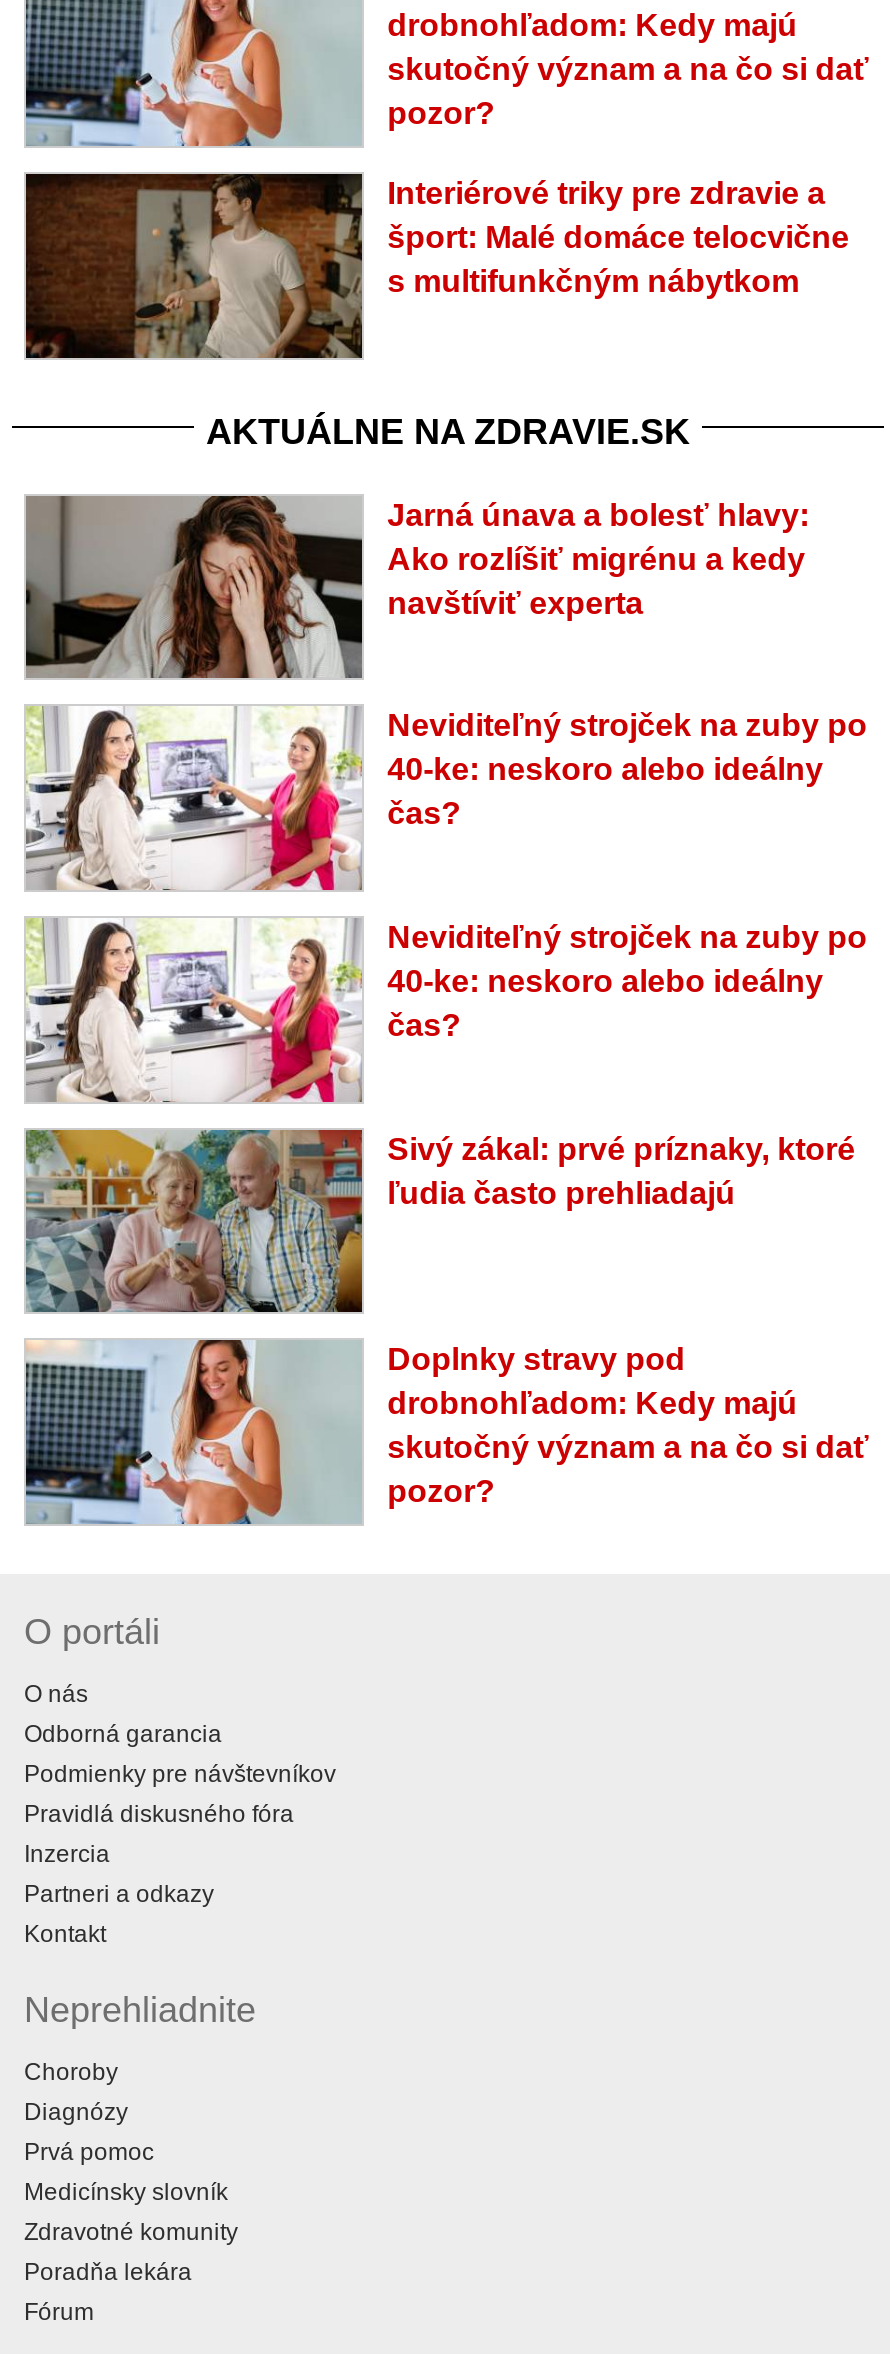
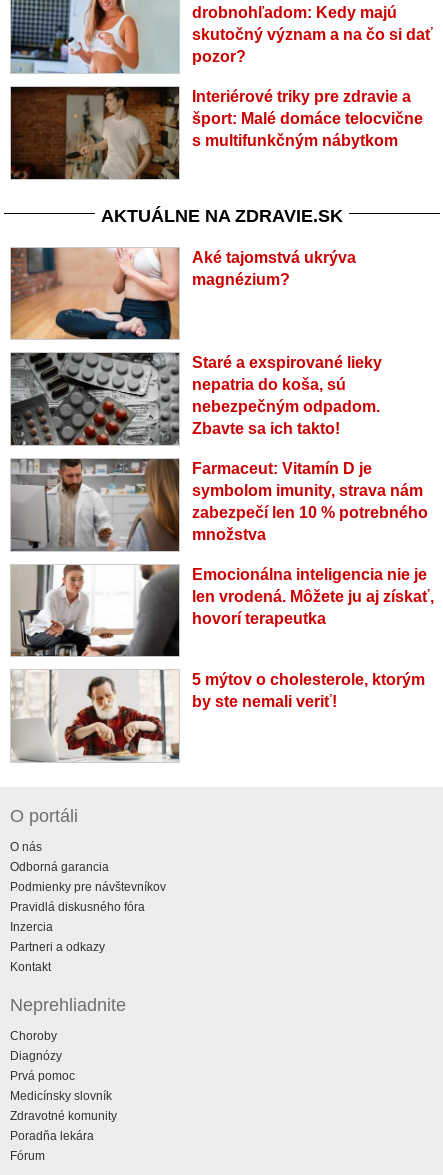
- [image]
- Jarná únava a bolesť hlavy:
- Ako rozlíšiť migrénu a kedy
- navštíviť experta
+ [image]
+ Aké tajomstvá ukrýva
+ magnézium?

- [image]
- Neviditeľný strojček na zuby po
- 40-ke: neskoro alebo ideálny
- čas?
+ [image]
+ Staré a exspirované lieky
+ nepatria do koša, sú
+ nebezpečným odpadom.
+ Zbavte sa ich takto!

- [image]
- Neviditeľný strojček na zuby po
- 40-ke: neskoro alebo ideálny
- čas?
+ [image]
+ Farmaceut: Vitamín D je
+ symbolom imunity, strava nám
+ zabezpečí len 10 % potrebného
+ množstva

- [image]
- Sivý zákal: prvé príznaky, ktoré
- ľudia často prehliadajú
+ [image]
+ Emocionálna inteligencia nie je
+ len vrodená. Môžete ju aj získať,
+ hovorí terapeutka

- [image]
- Doplnky stravy pod
- drobnohľadom: Kedy majú
- skutočný význam a na čo si dať
- pozor?
+ [image]
+ 5 mýtov o cholesterole, ktorým
+ by ste nemali veriť!
